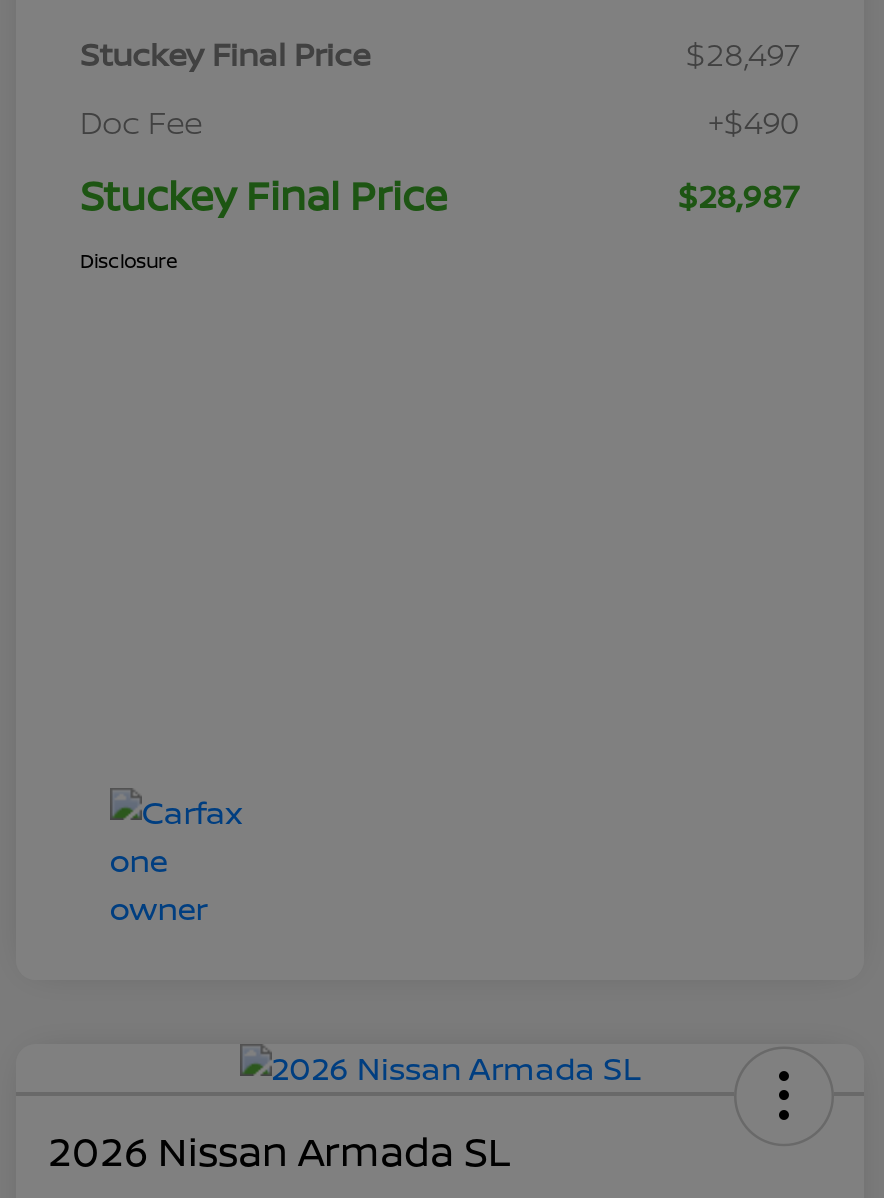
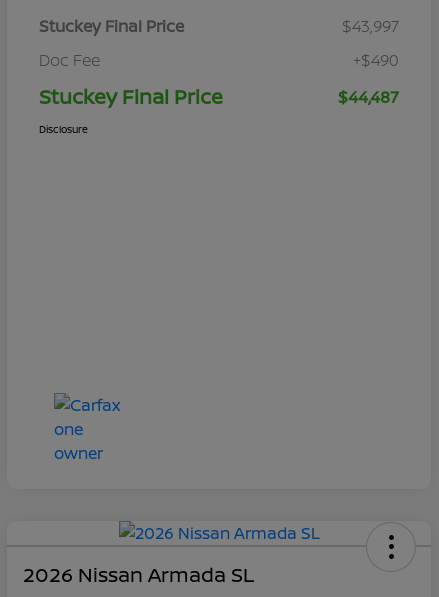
- $28,497
+ $43,997

- $28,987
+ $44,487
